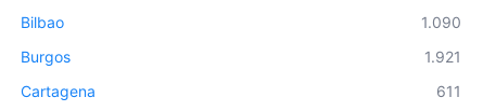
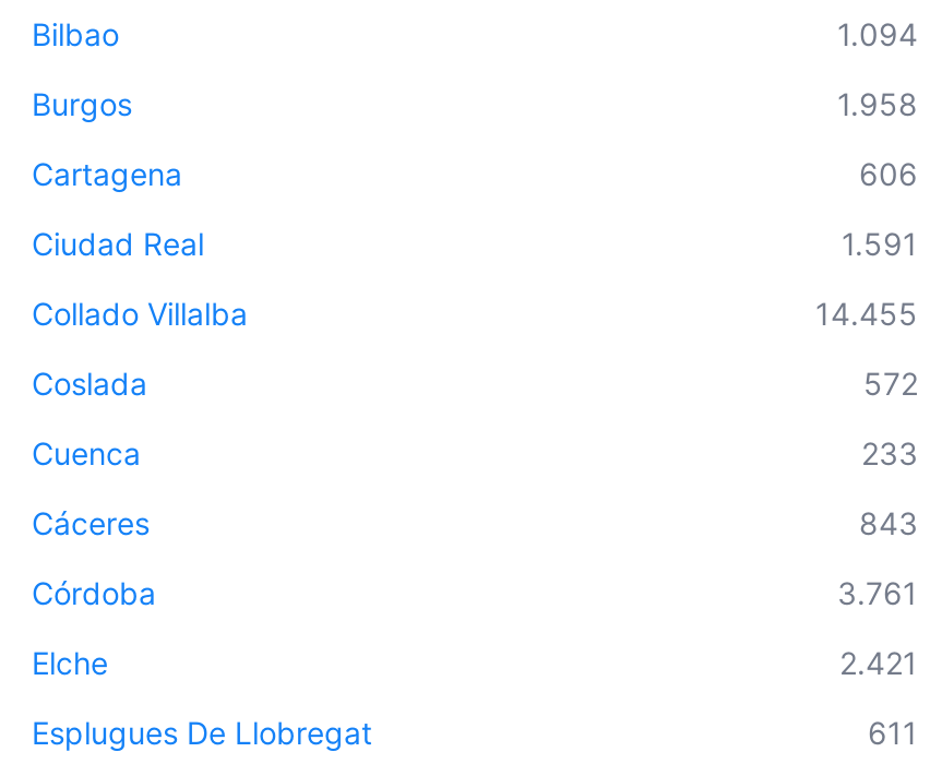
- 1.090
+ 1.094

- 1.921
+ 1.958

+ 606
+ Ciudad Real
+ 1.591
+ Collado Villalba
+ 14.455
+ Coslada
+ 572
+ Cuenca
+ 233
+ Cáceres
+ 843
+ Córdoba
+ 3.761
+ Elche
+ 2.421
+ Esplugues De Llobregat
